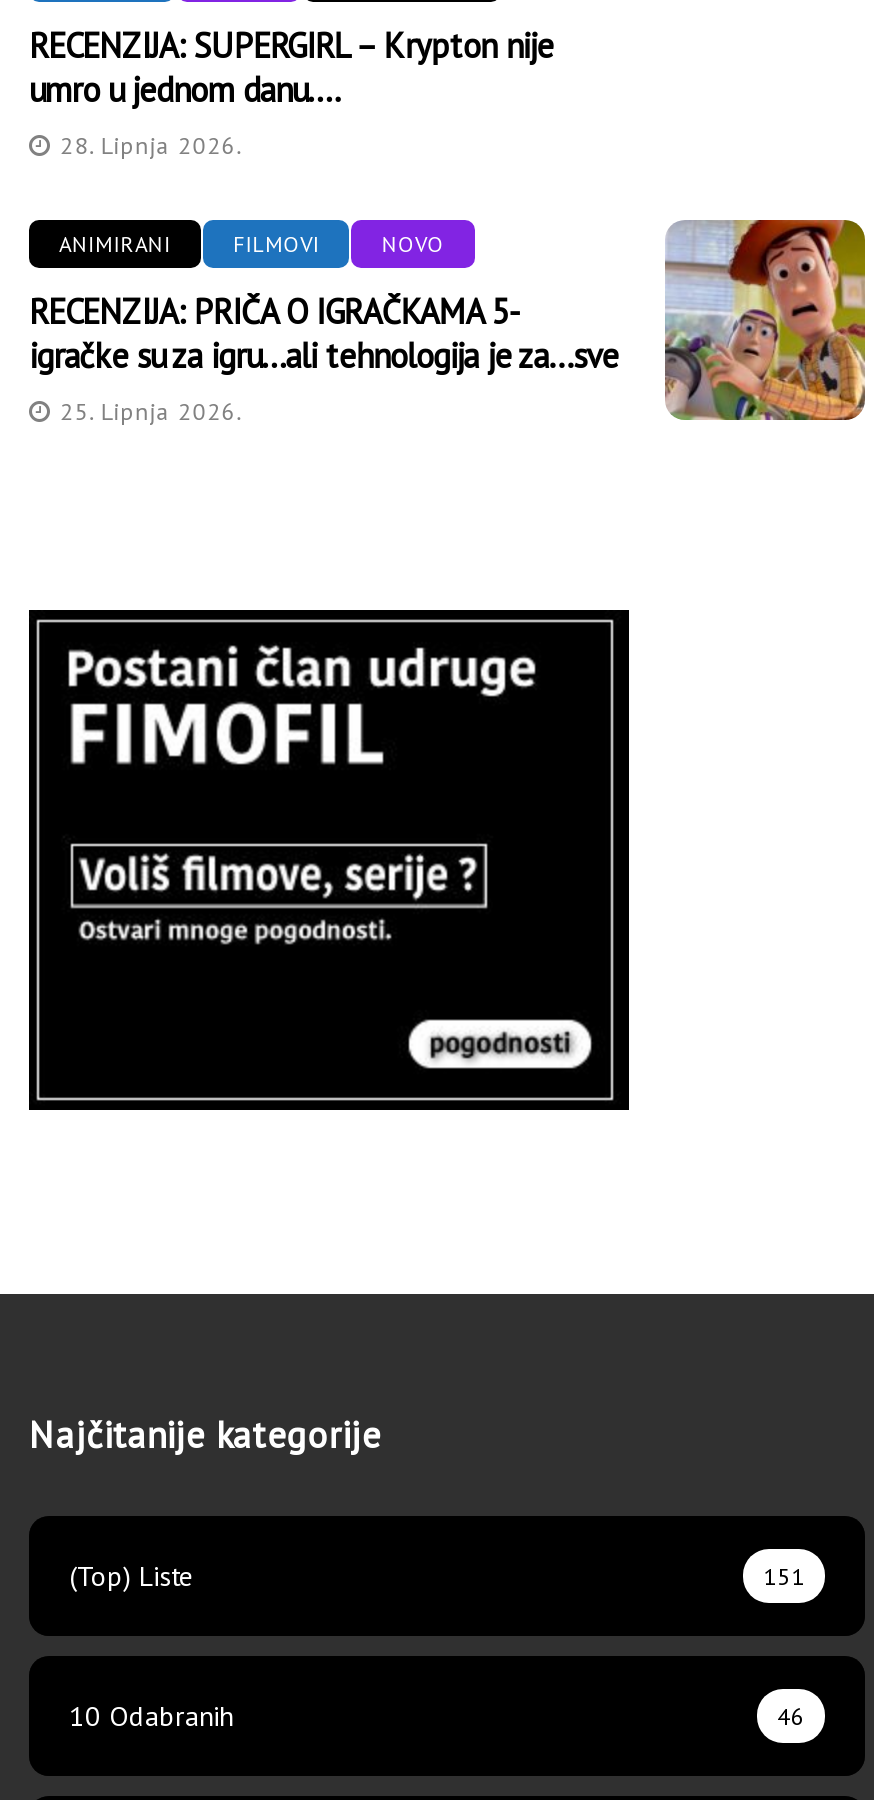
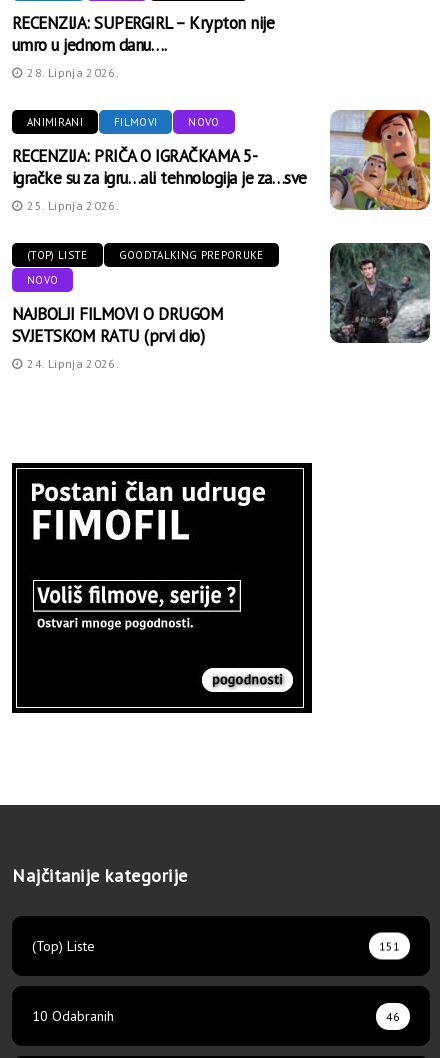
+ (TOP) LISTE
+ GOODTALKING PREPORUKE
+ NOVO
+ NAJBOLJI FILMOVI O DRUGOM
+ SVJETSKOM RATU (prvi dio)
+ 24. Lipnja 2026.

+ [image]
